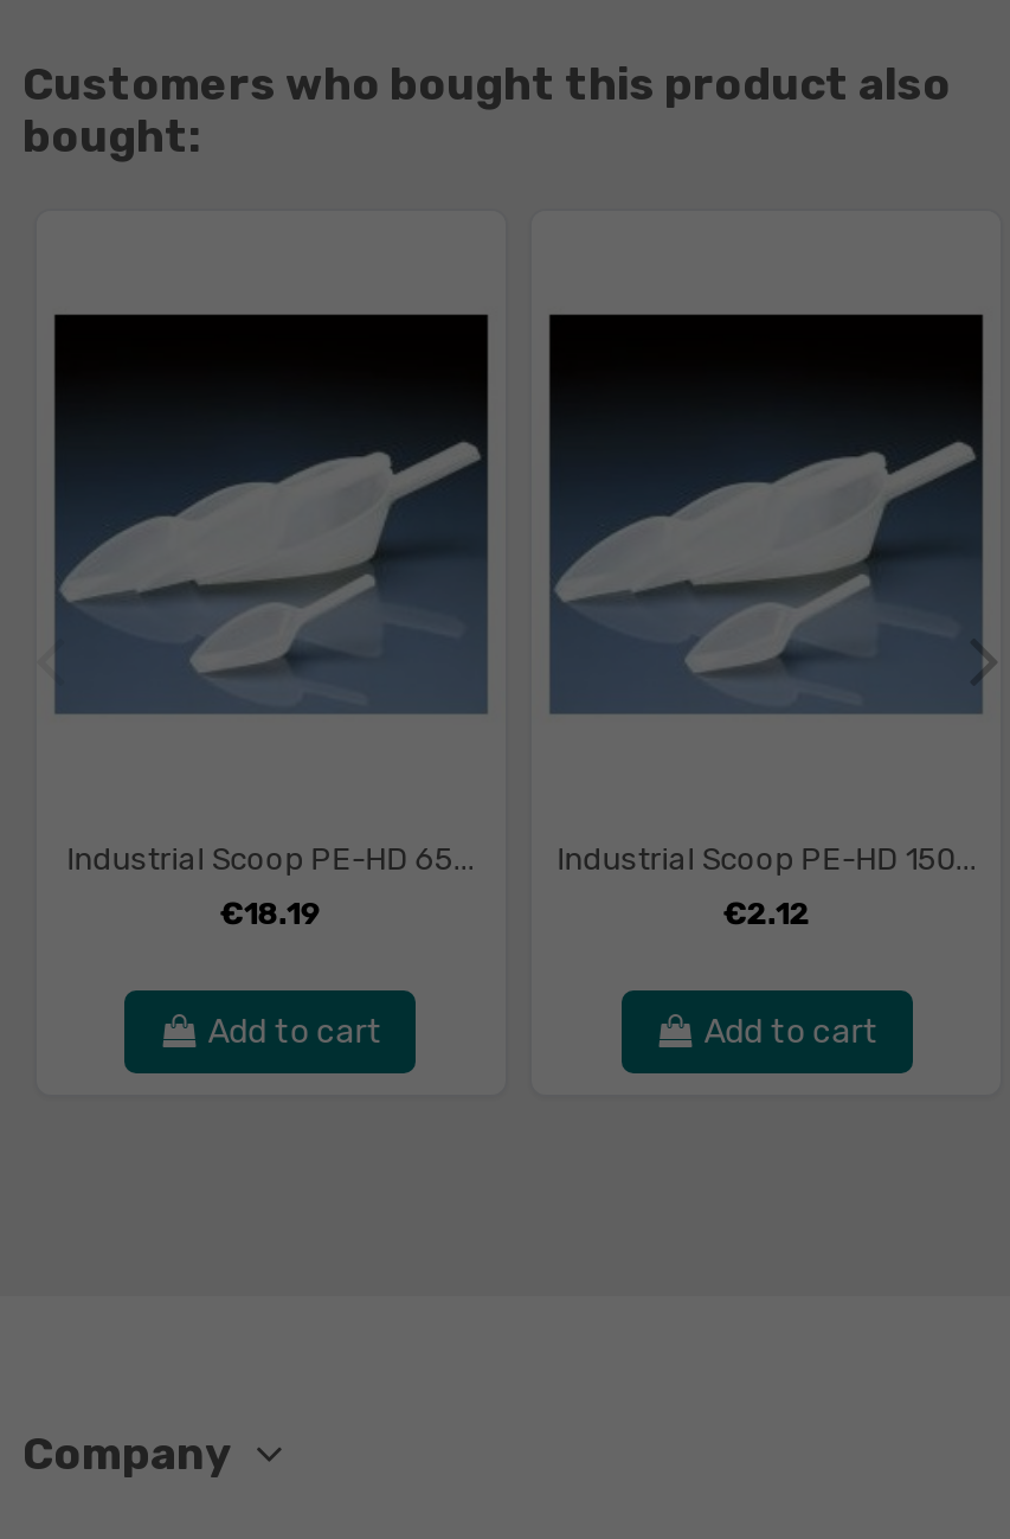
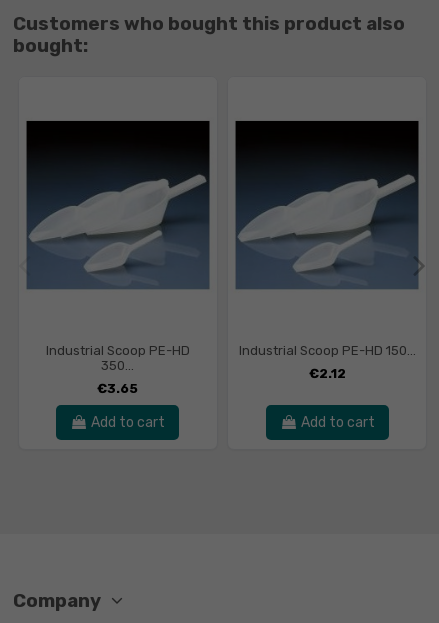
- Industrial Scoop PE-HD 65...
+ Industrial Scoop PE-HD
+ 350...

- €18.19
+ €3.65
